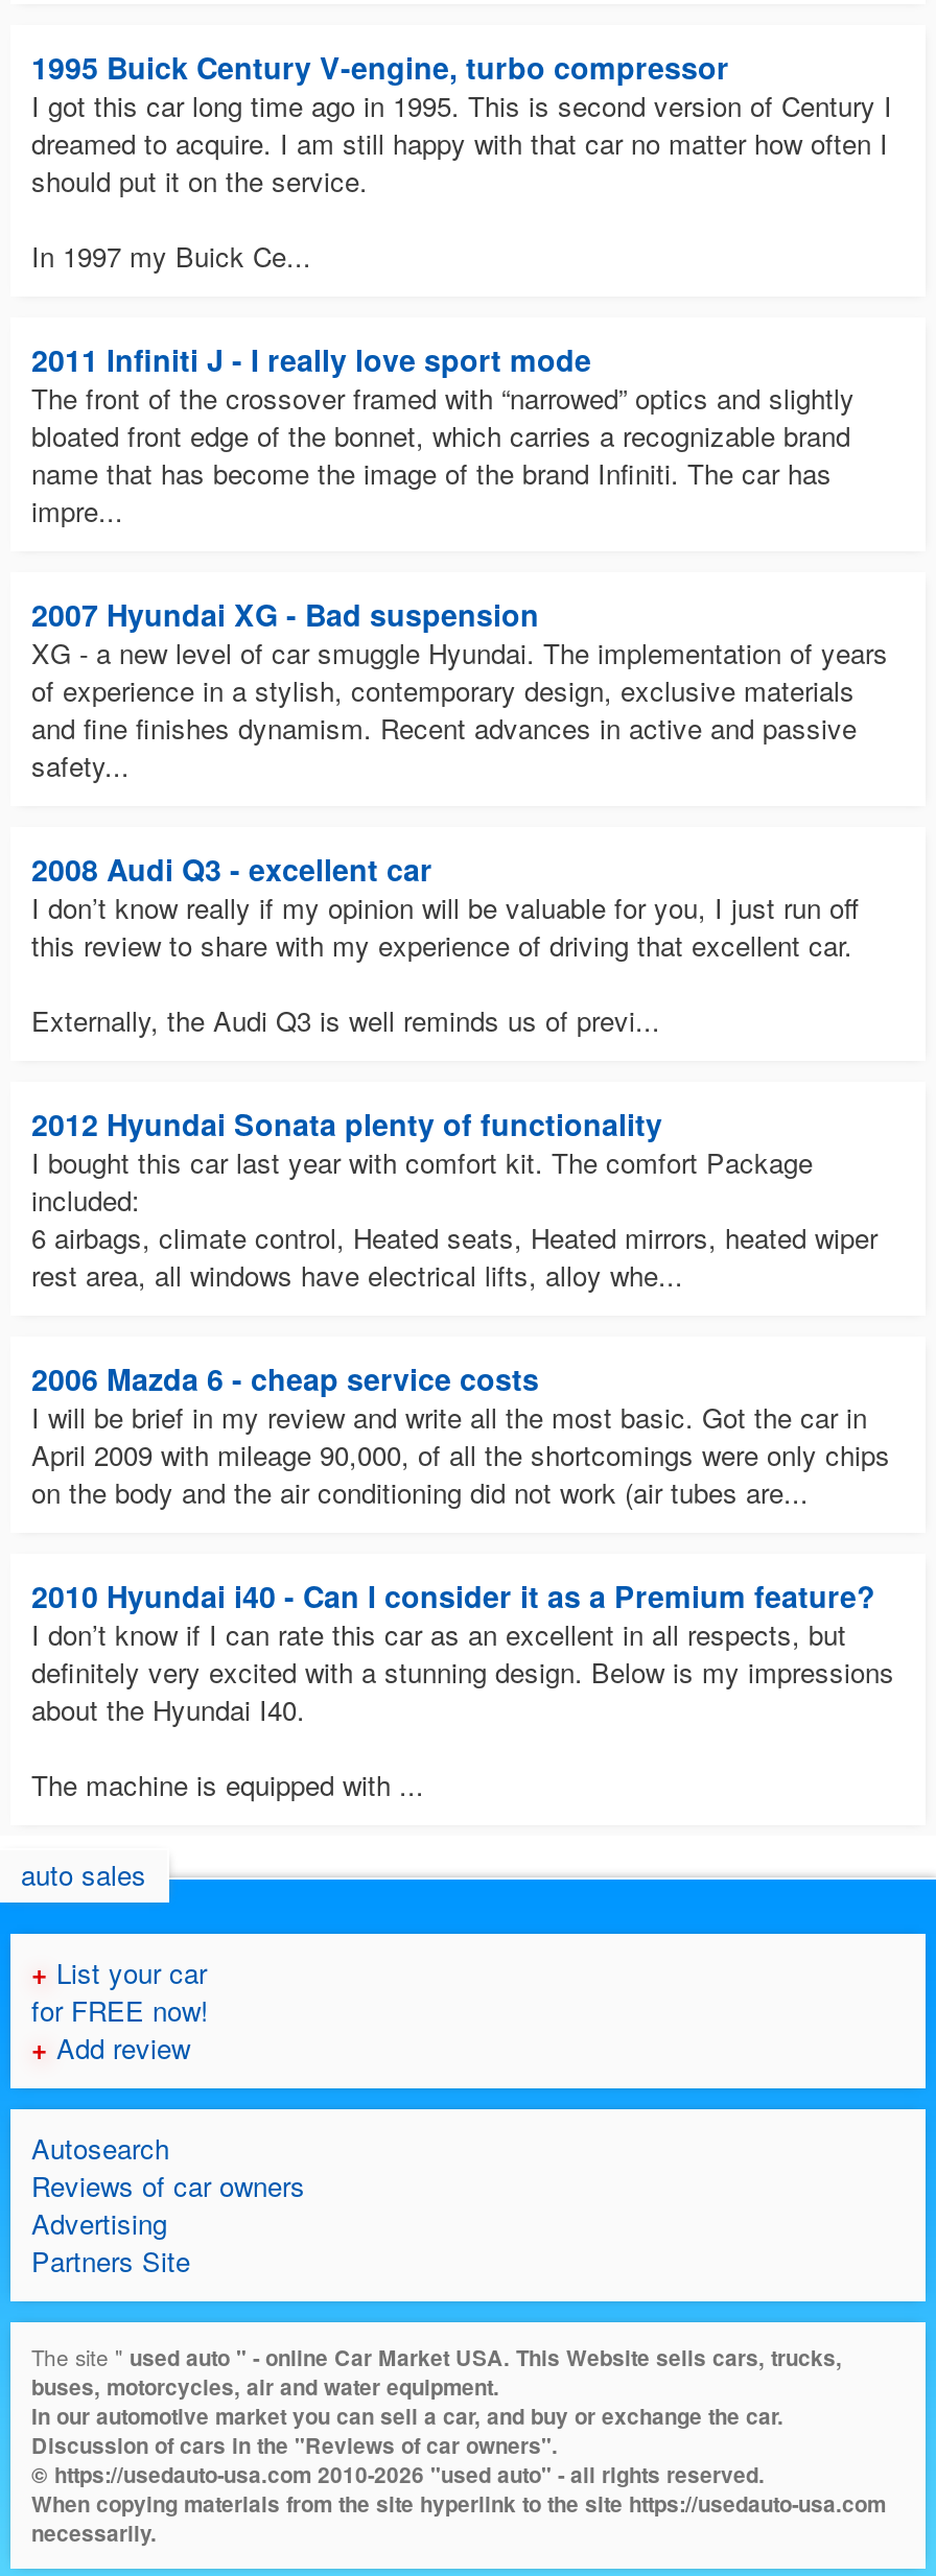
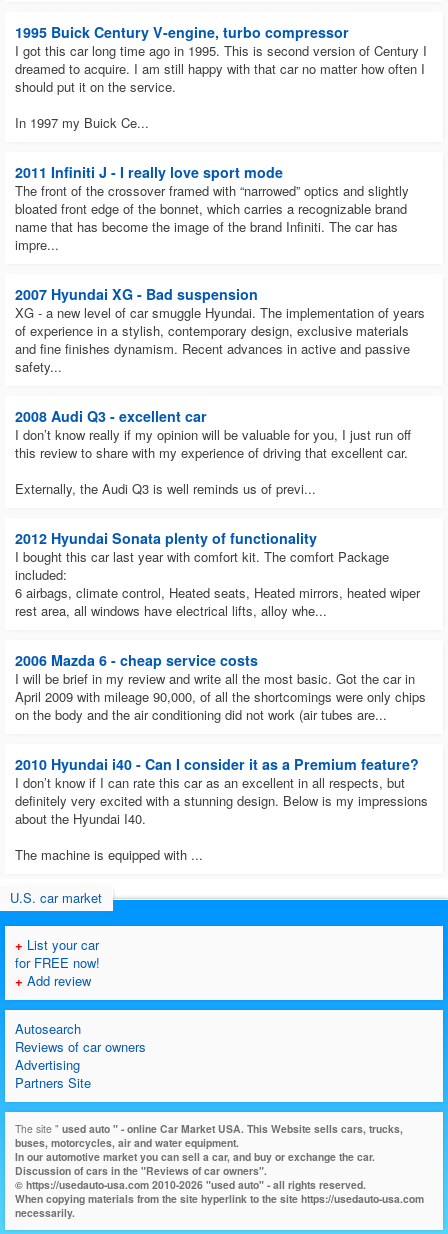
- auto sales
+ U.S. car market
